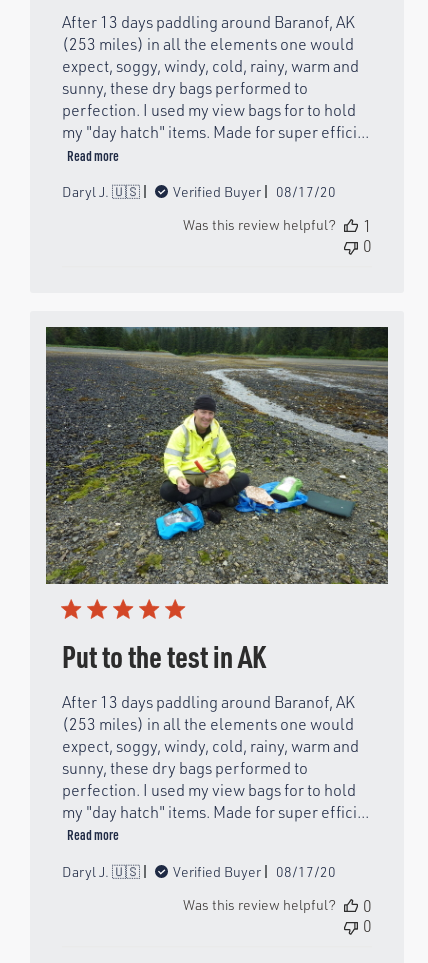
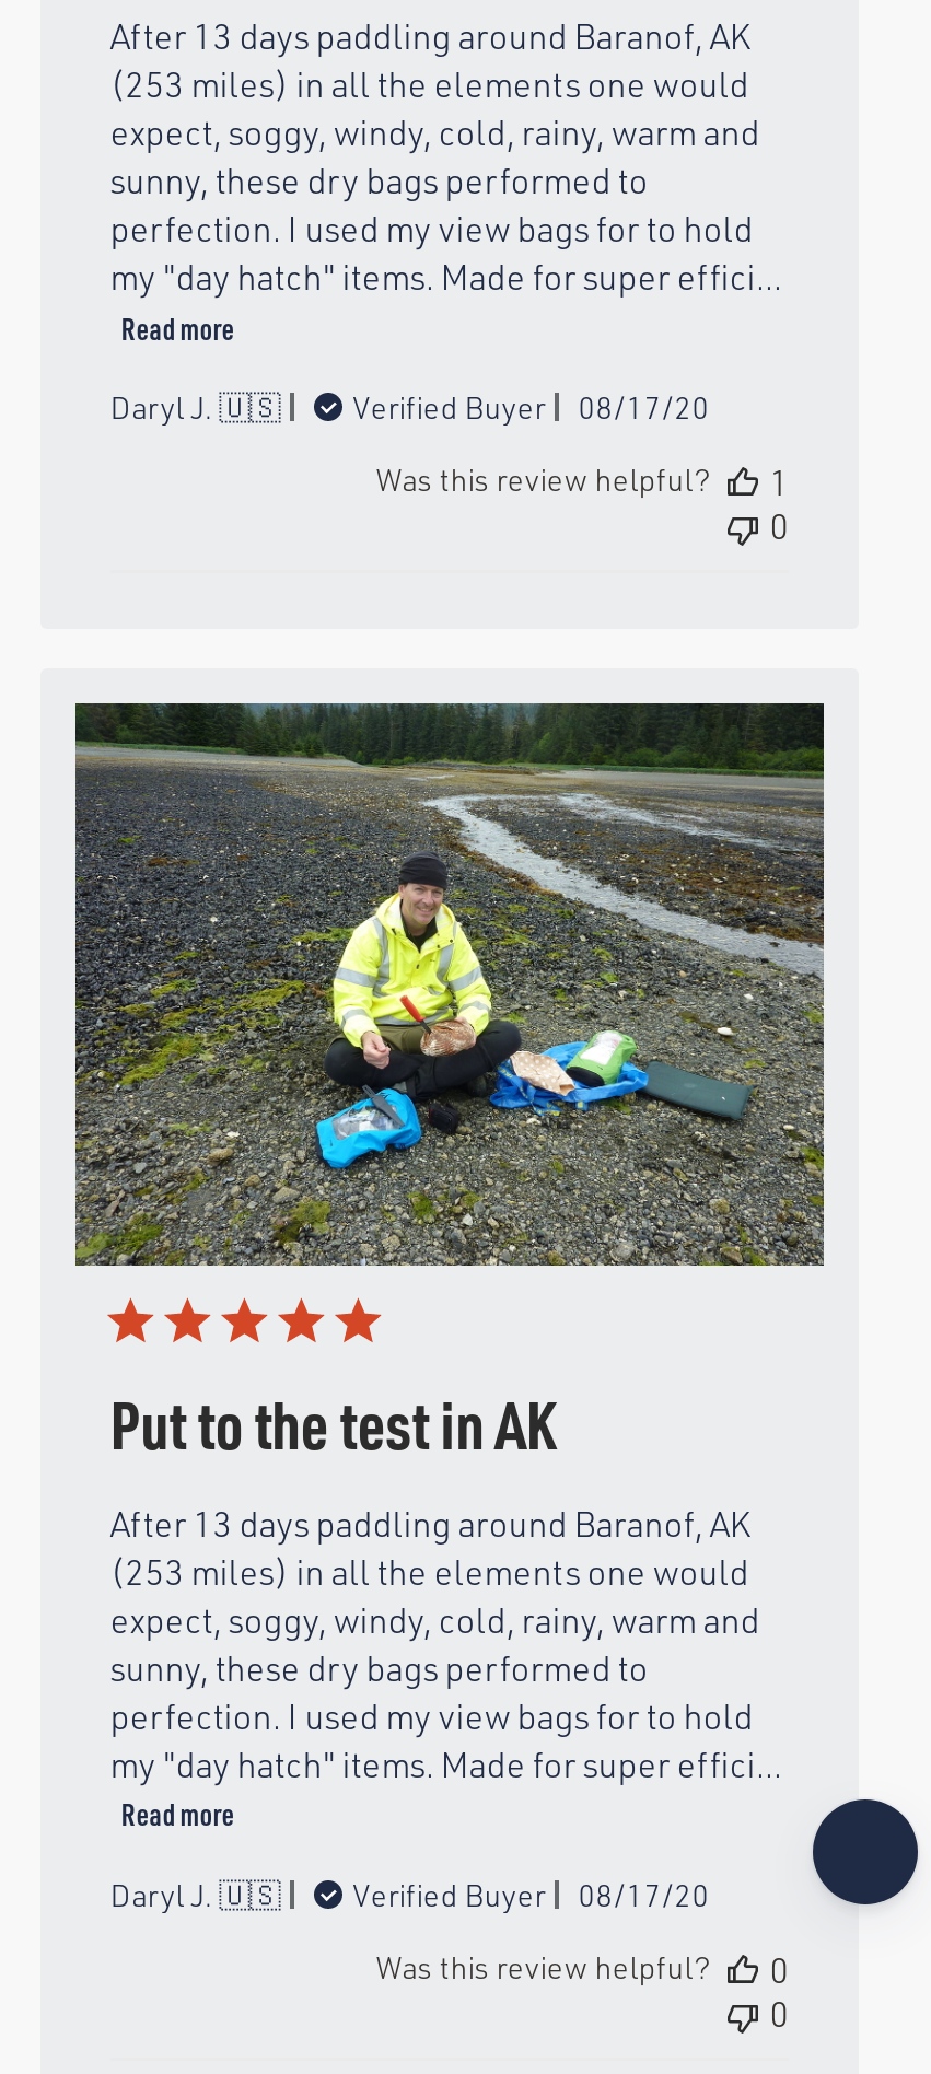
+ [image]
